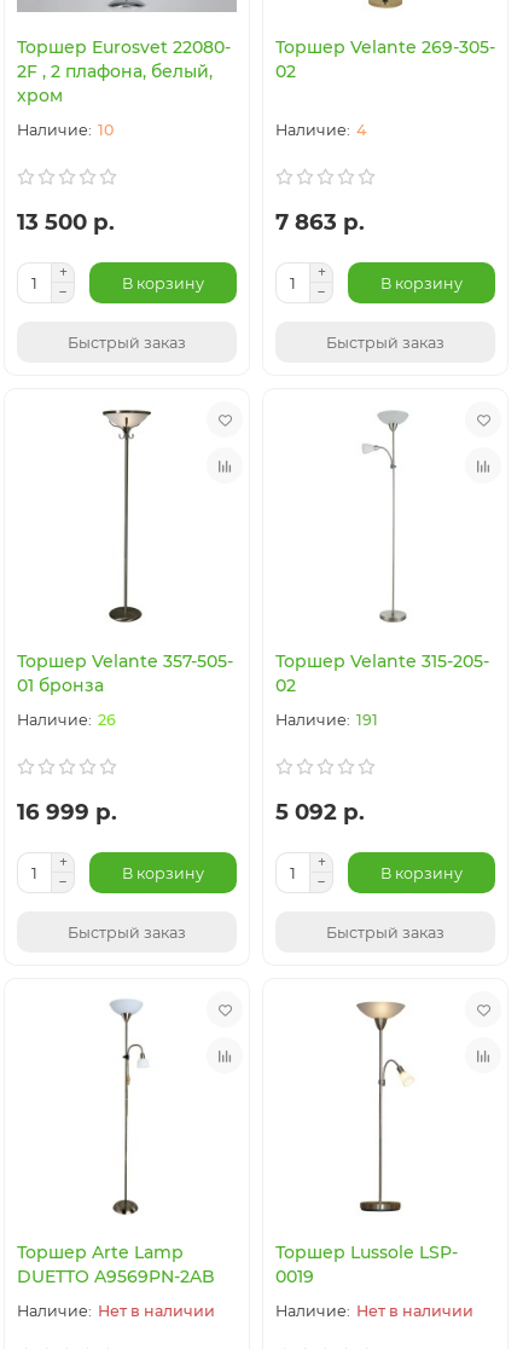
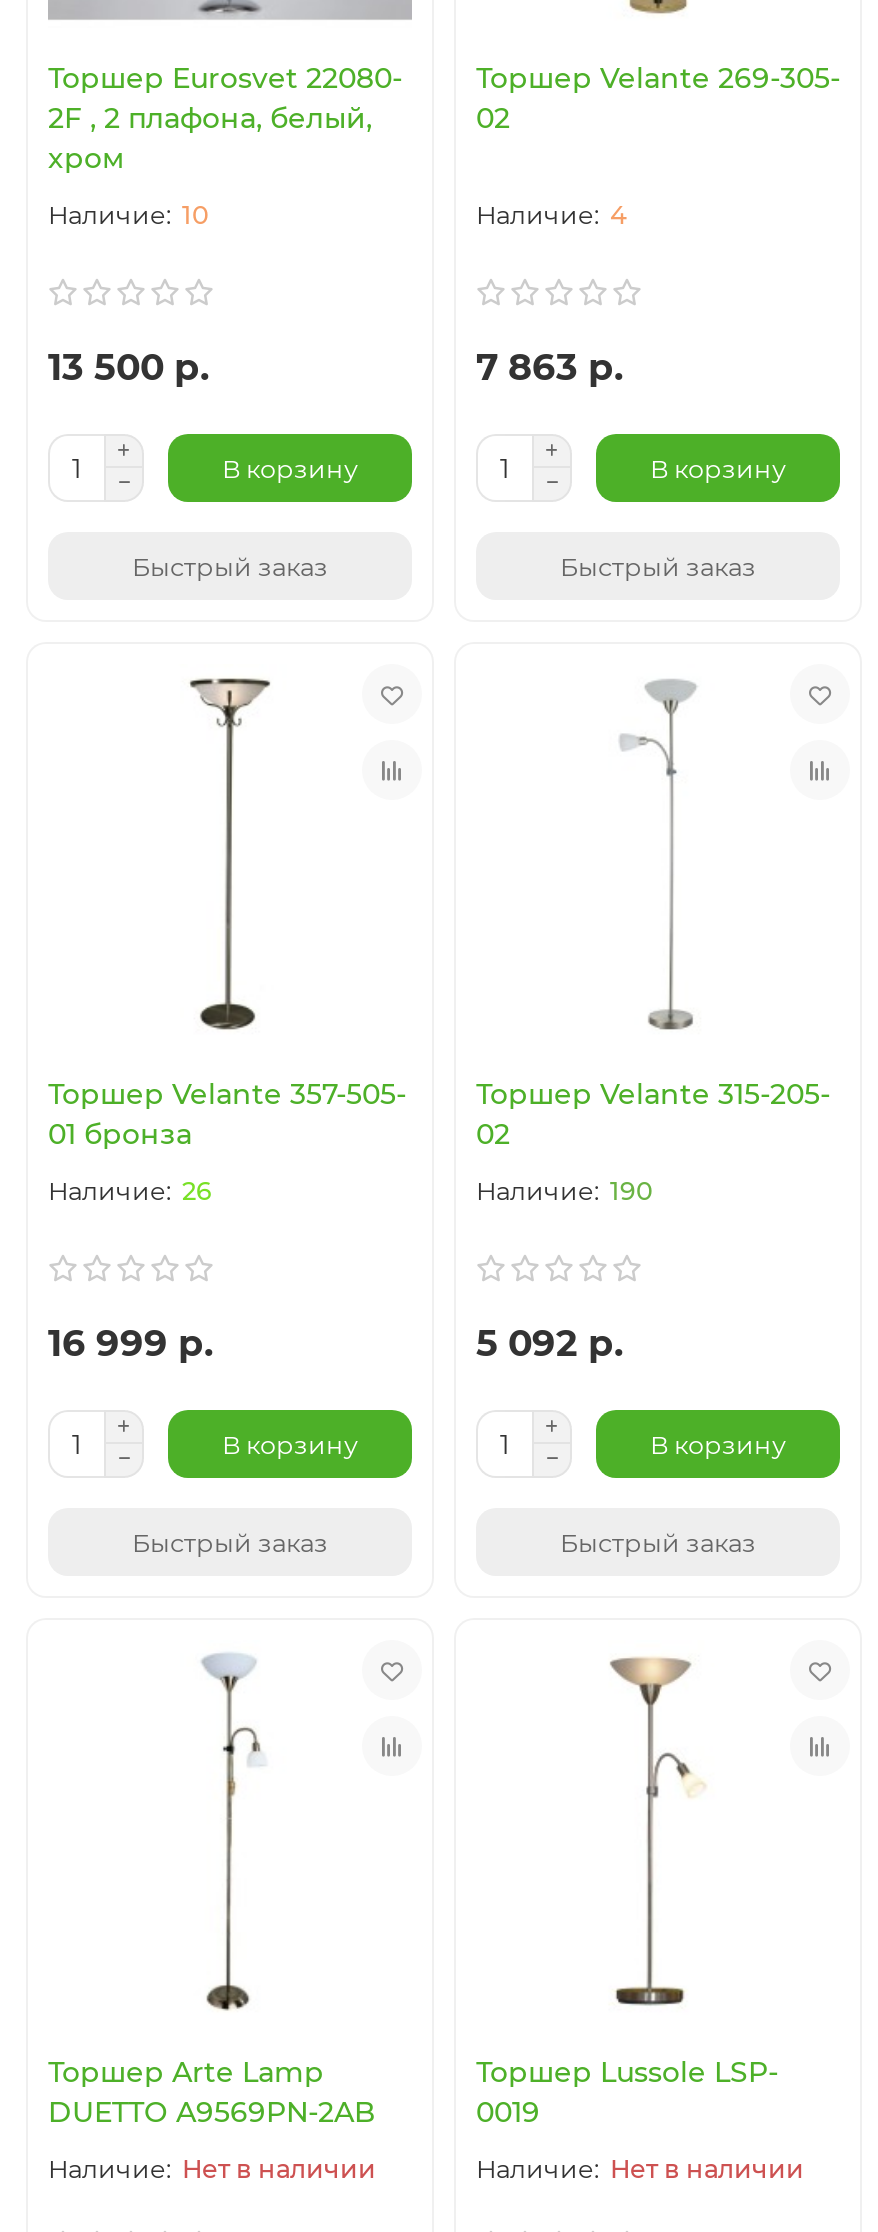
- 191
+ 190
